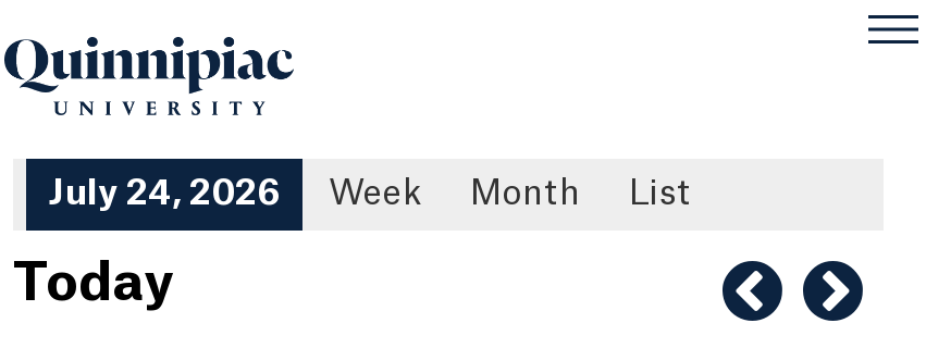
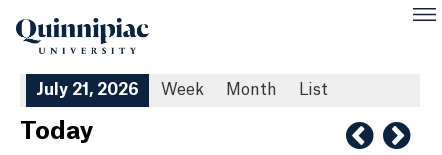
- July 24, 2026 Week Month List
+ July 21, 2026 Week Month List
